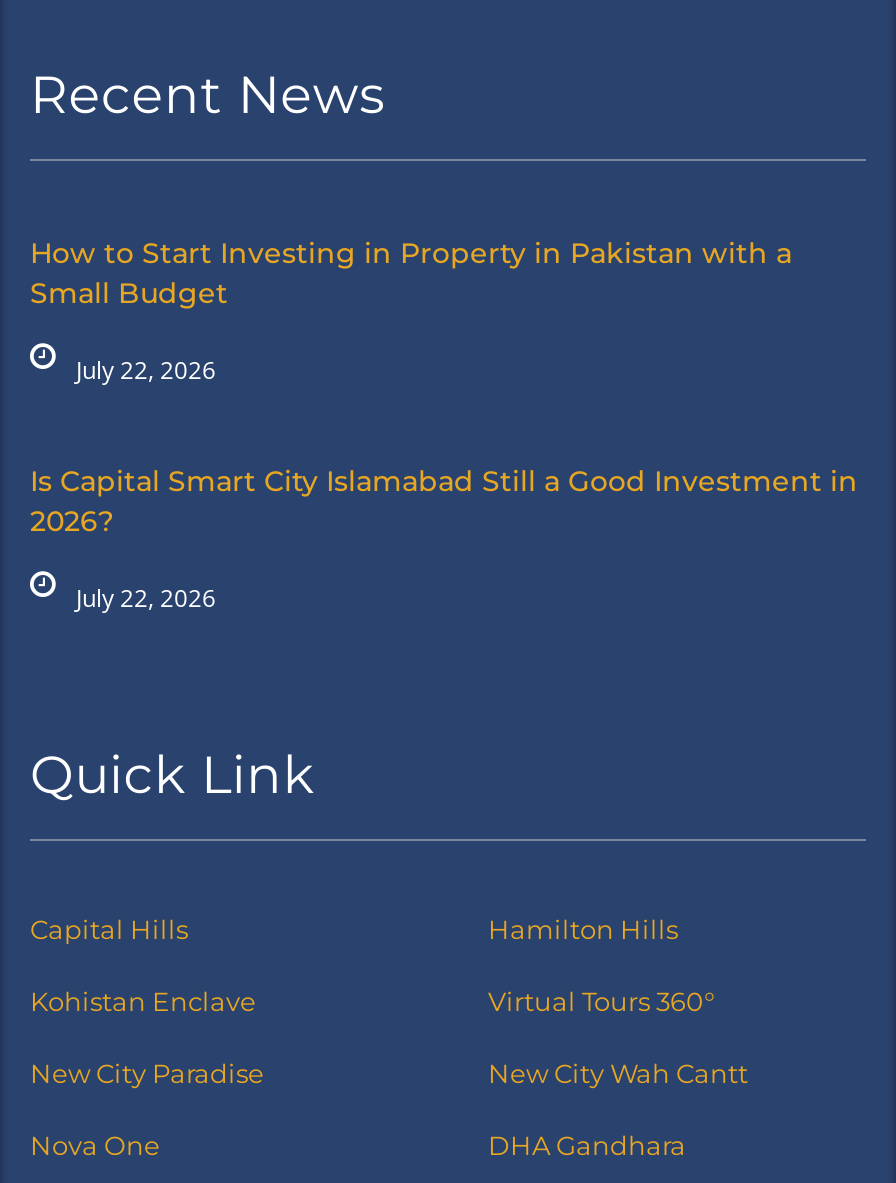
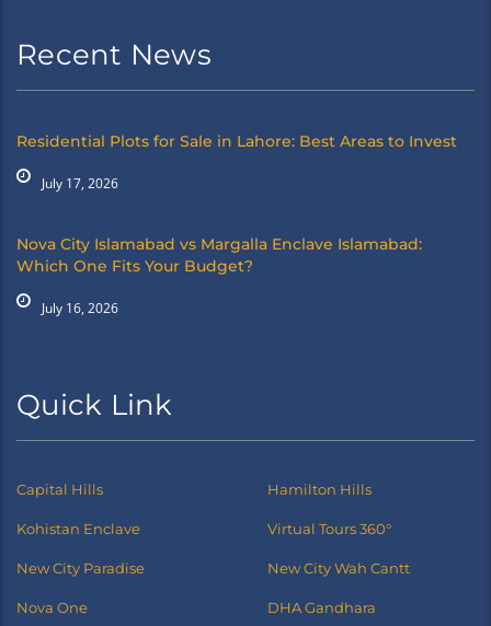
- How to Start Investing in Property in Pakistan with a
- Small Budget
+ Residential Plots for Sale in Lahore: Best Areas to Invest

- July 22, 2026
+ July 17, 2026

- Is Capital Smart City Islamabad Still a Good Investment in
- 2026?
+ Nova City Islamabad vs Margalla Enclave Islamabad:
+ Which One Fits Your Budget?

- July 22, 2026
+ July 16, 2026
